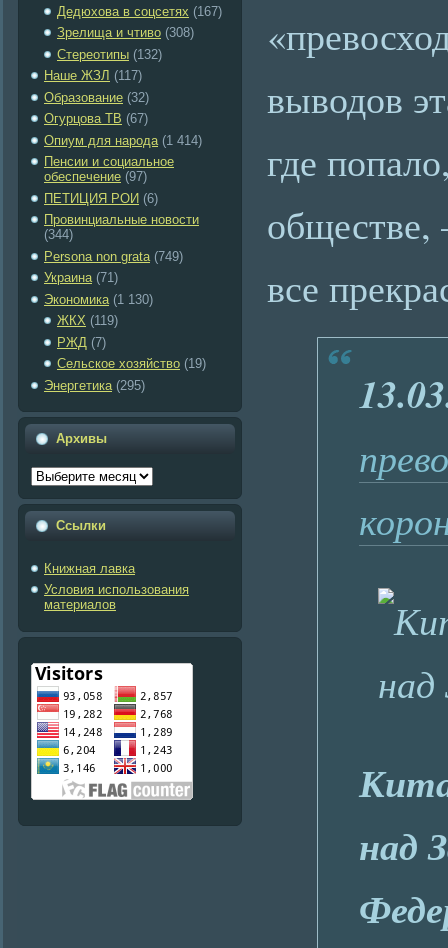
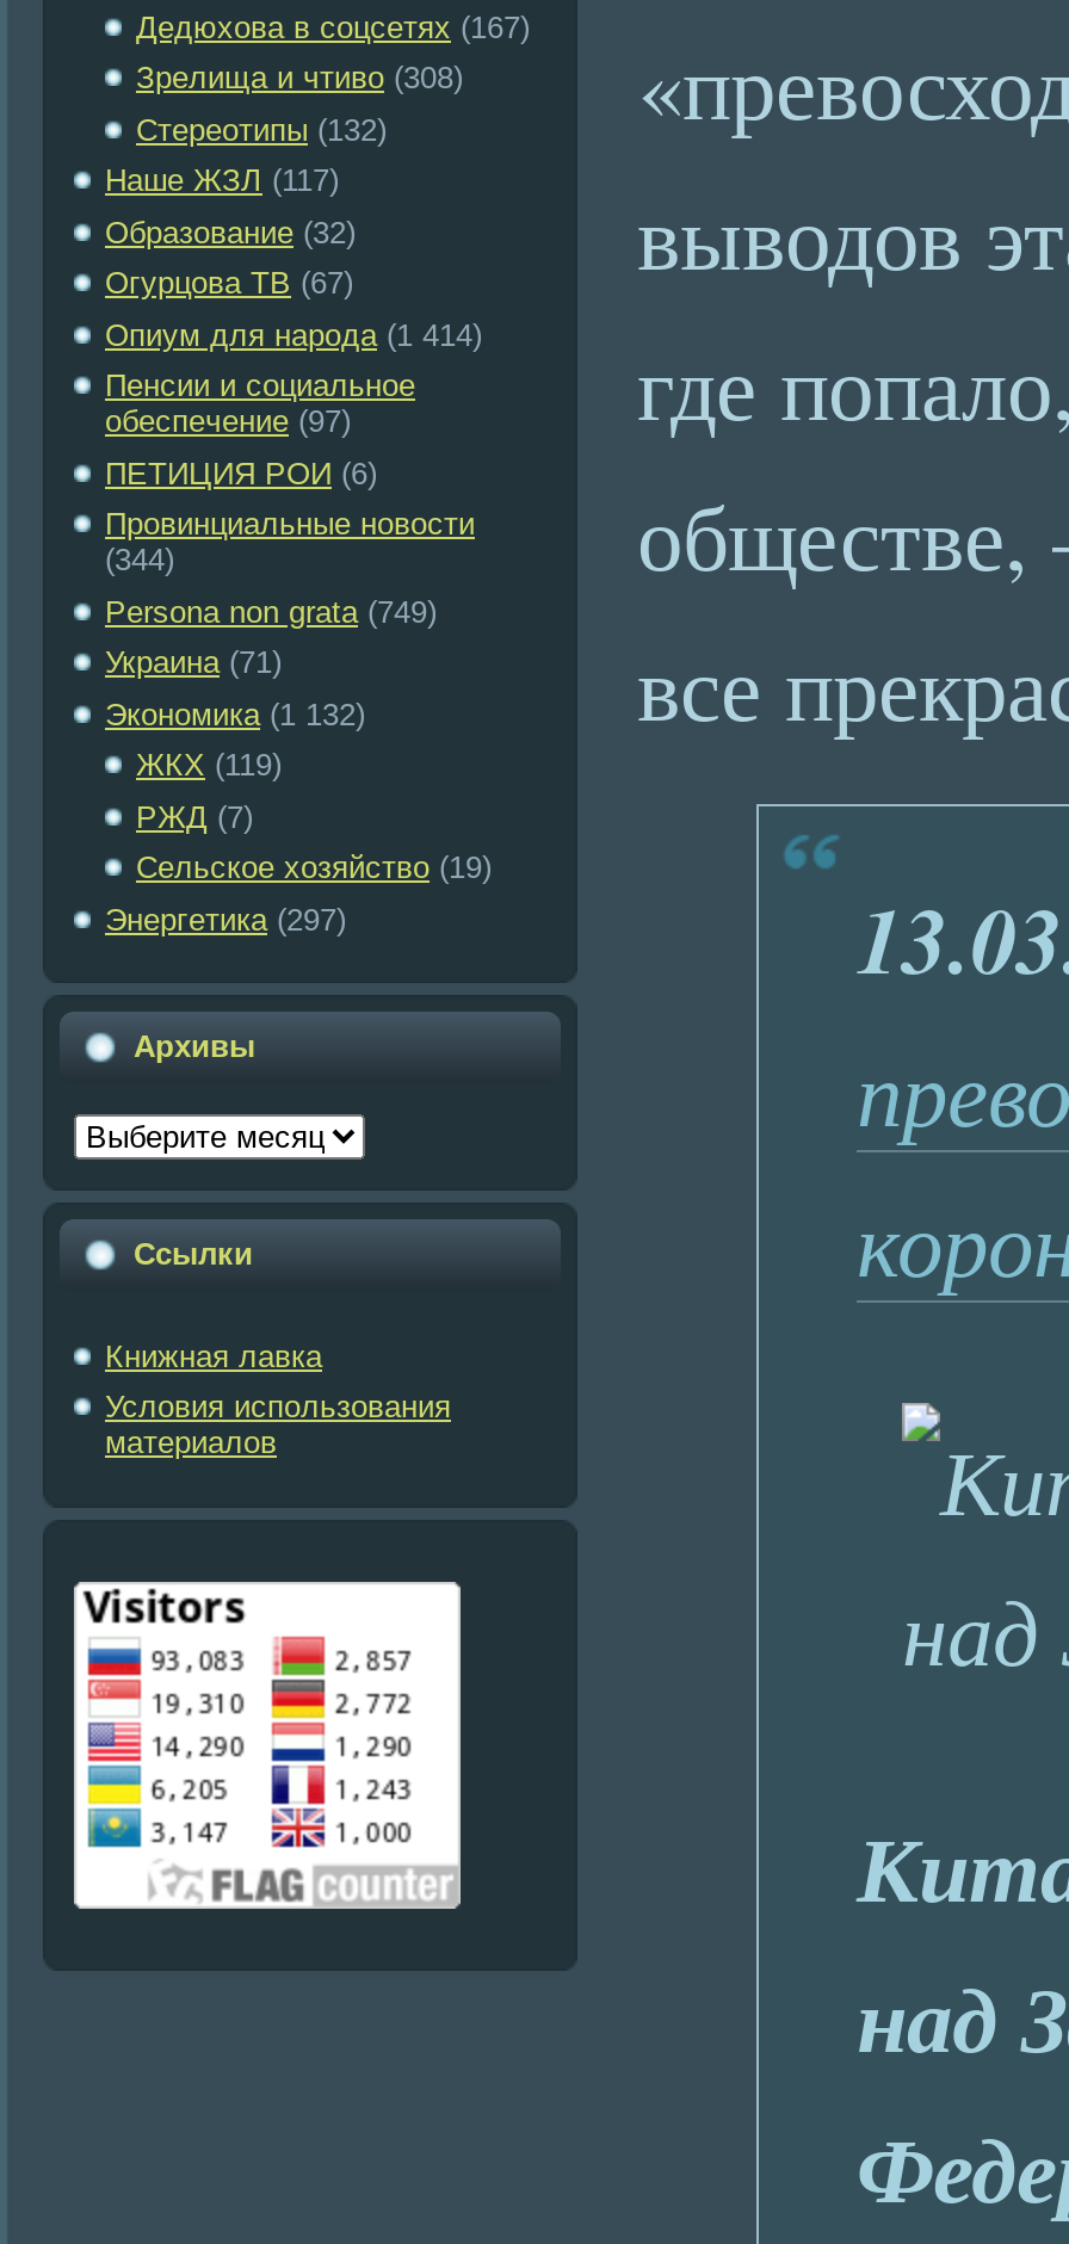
- Экономика (1 130)
+ Экономика (1 132)

- Энергетика (295)
+ Энергетика (297)
